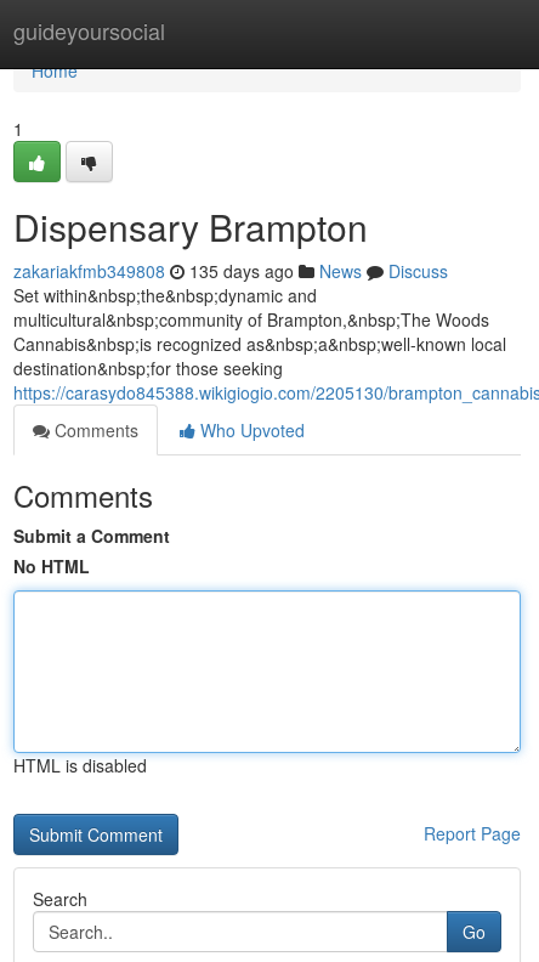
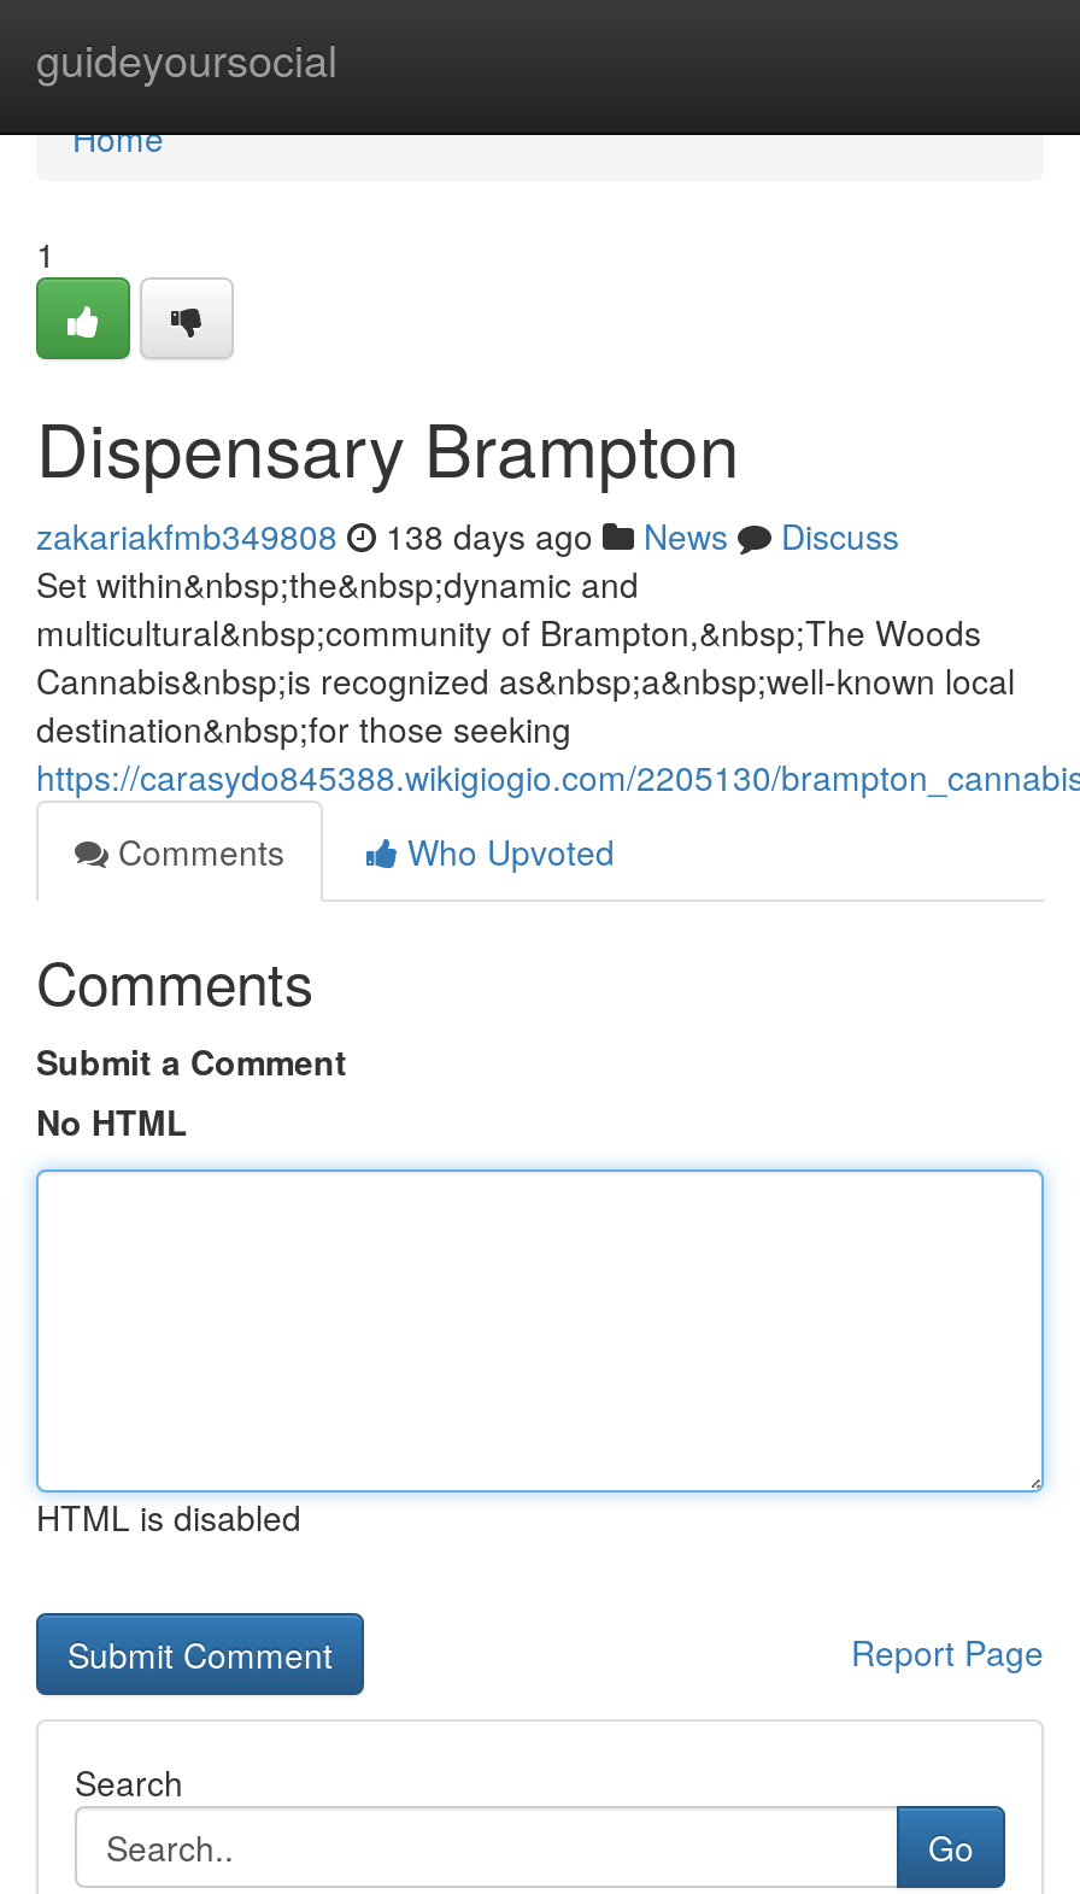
- zakariakfmb349808 135 days ago News Discuss
+ zakariakfmb349808 138 days ago News Discuss
